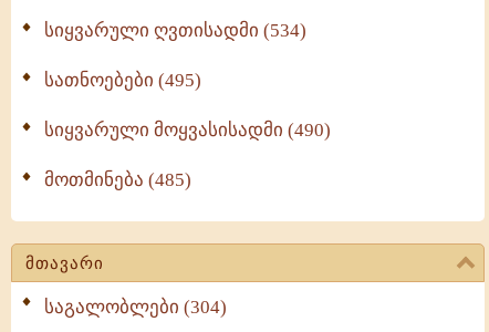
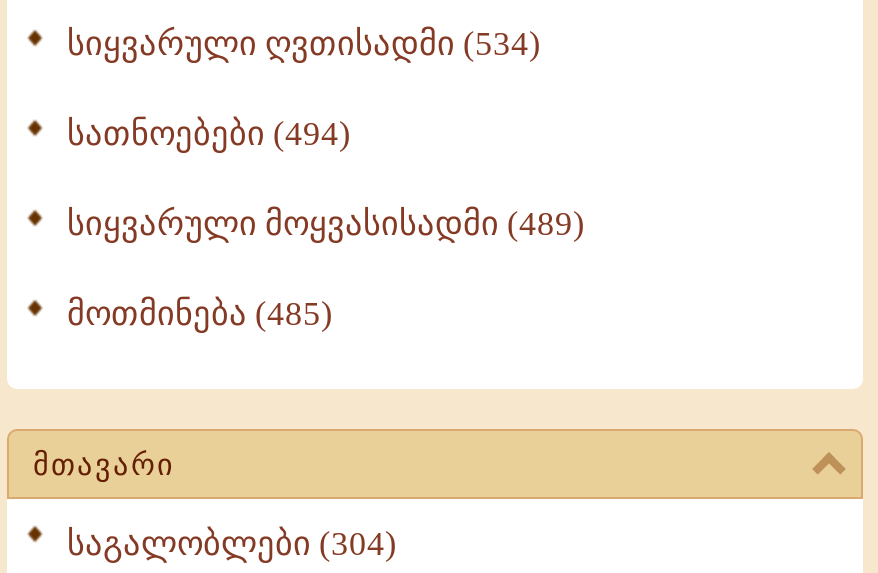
- სათნოებები (495)
+ სათნოებები (494)

- სიყვარული მოყვასისადმი (490)
+ სიყვარული მოყვასისადმი (489)
